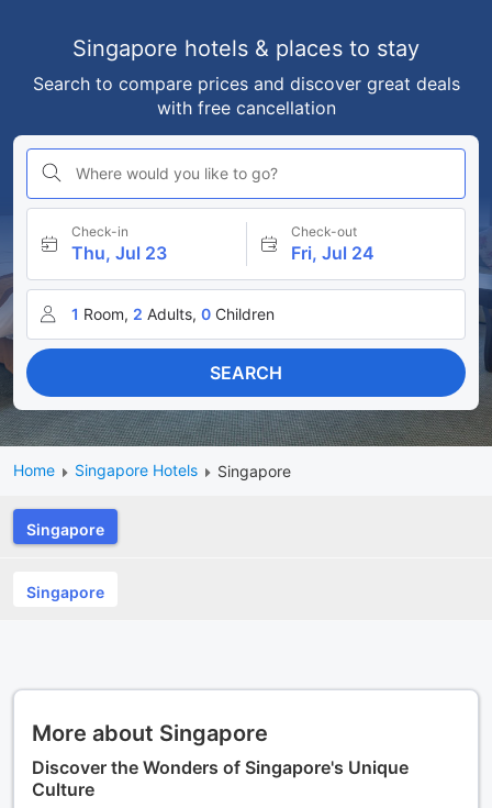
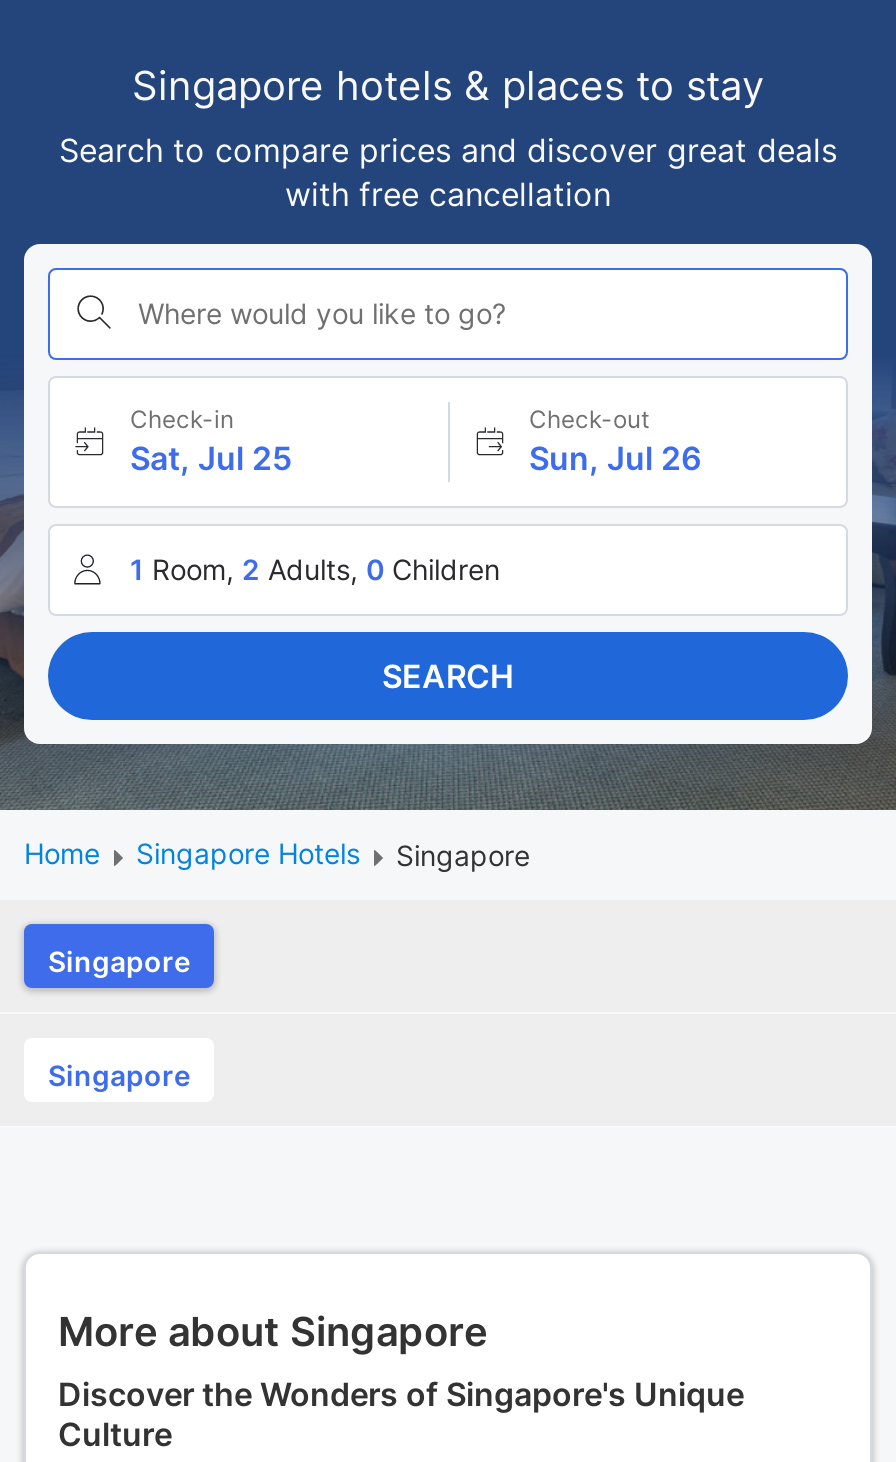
- Thu, Jul 23
+ Sat, Jul 25

- Fri, Jul 24
+ Sun, Jul 26
